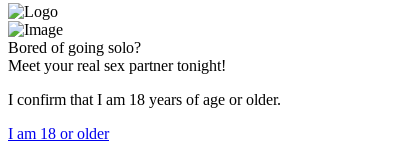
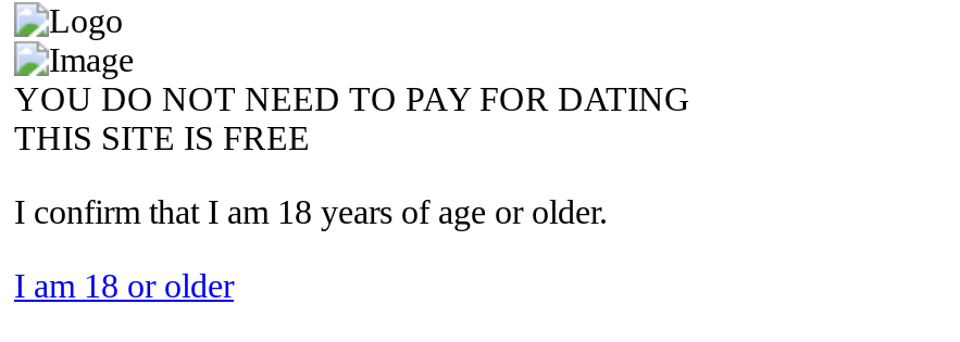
- Bored of going solo?
- Meet your real sex partner tonight!
+ YOU DO NOT NEED TO PAY FOR DATING
+ THIS SITE IS FREE
